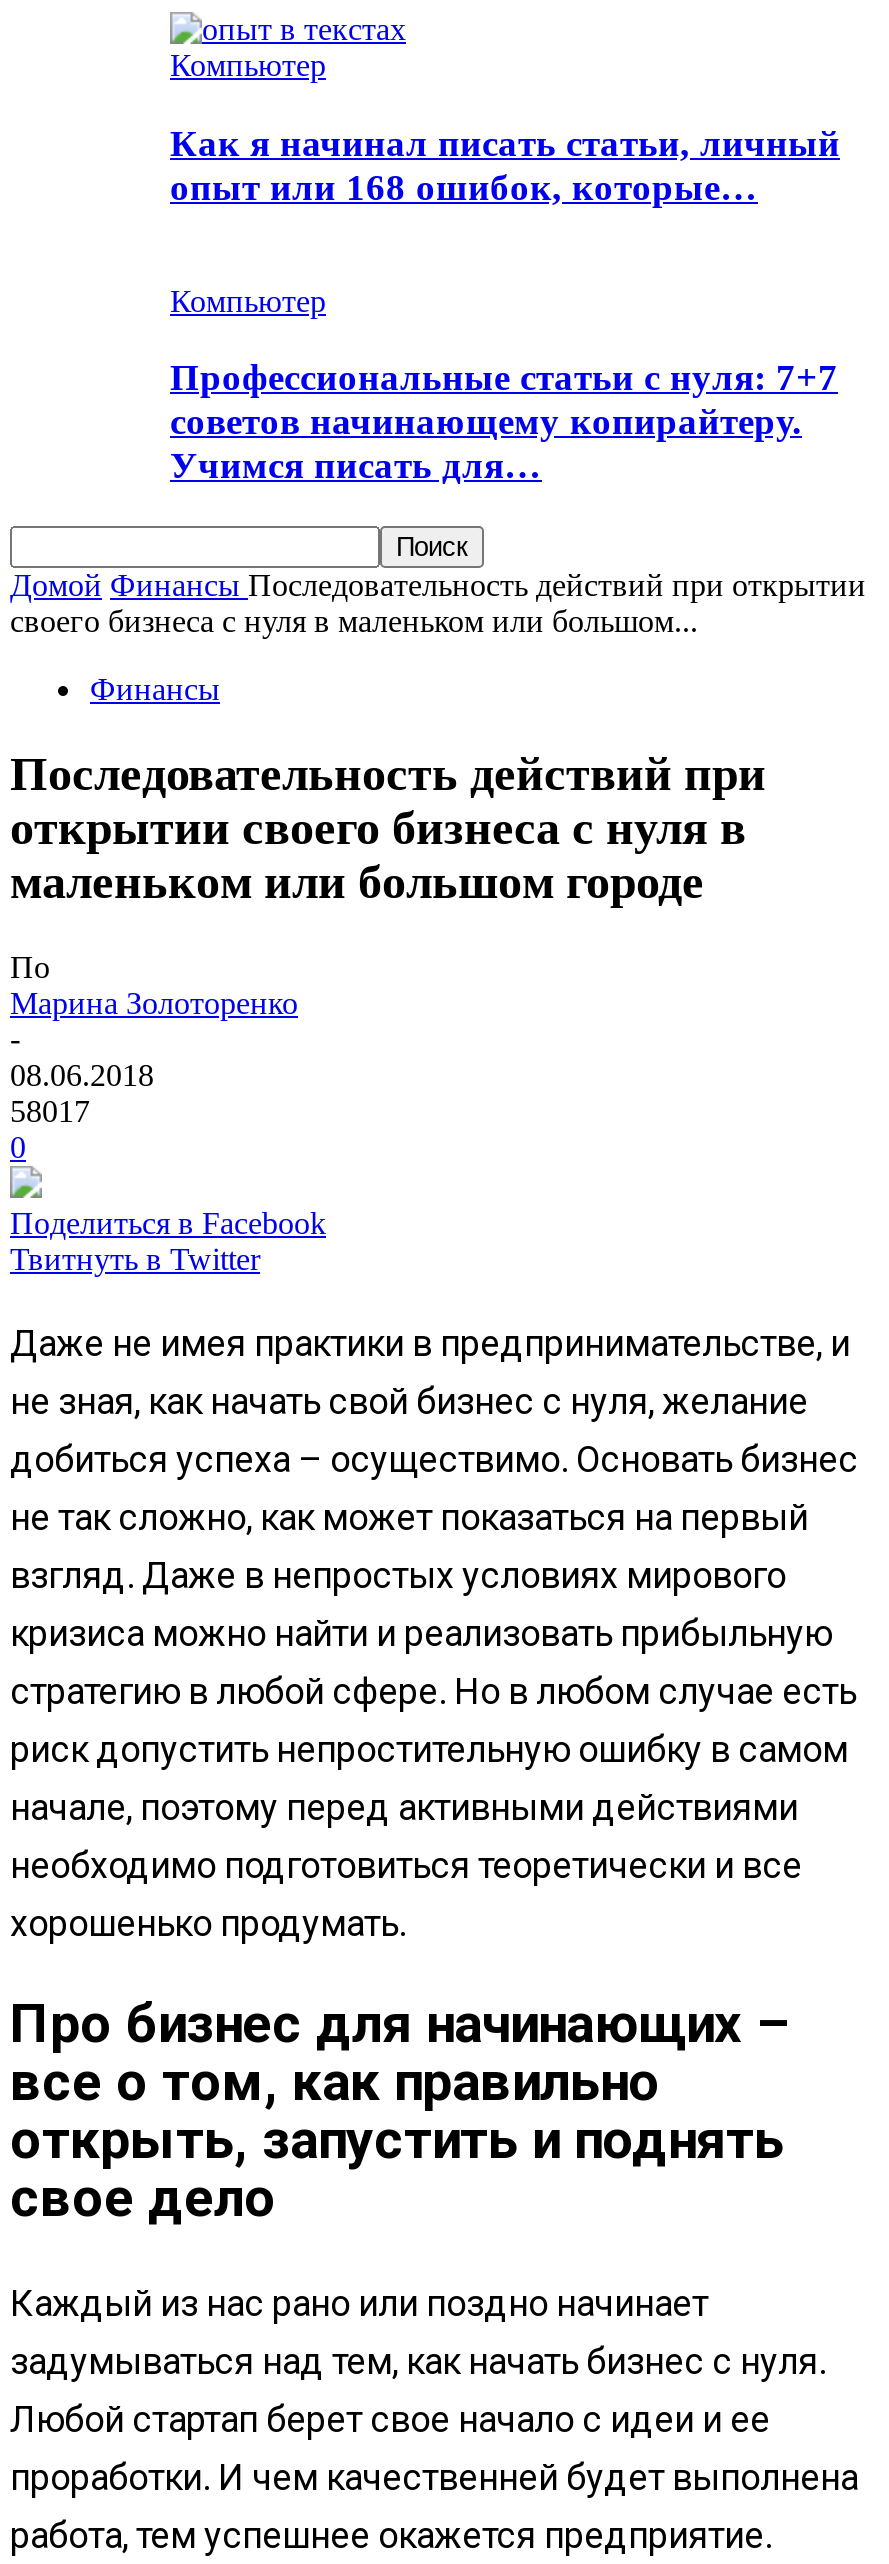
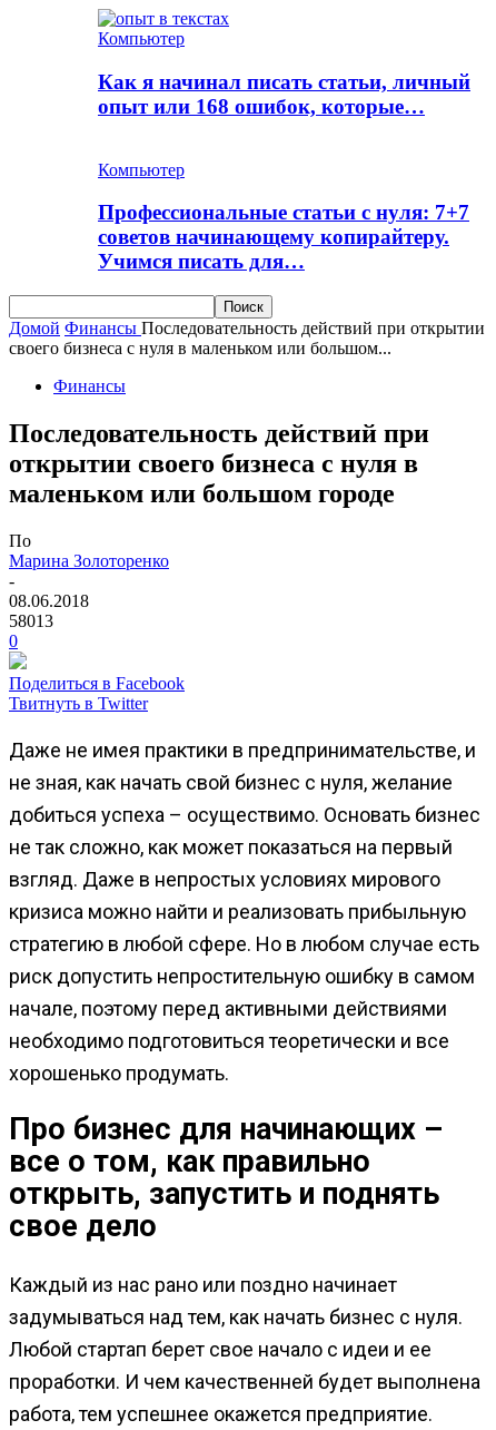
- 58017
+ 58013
